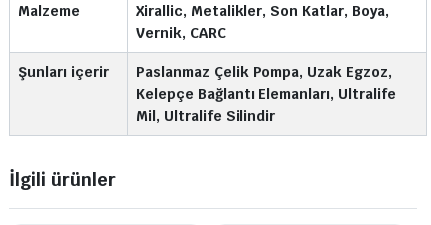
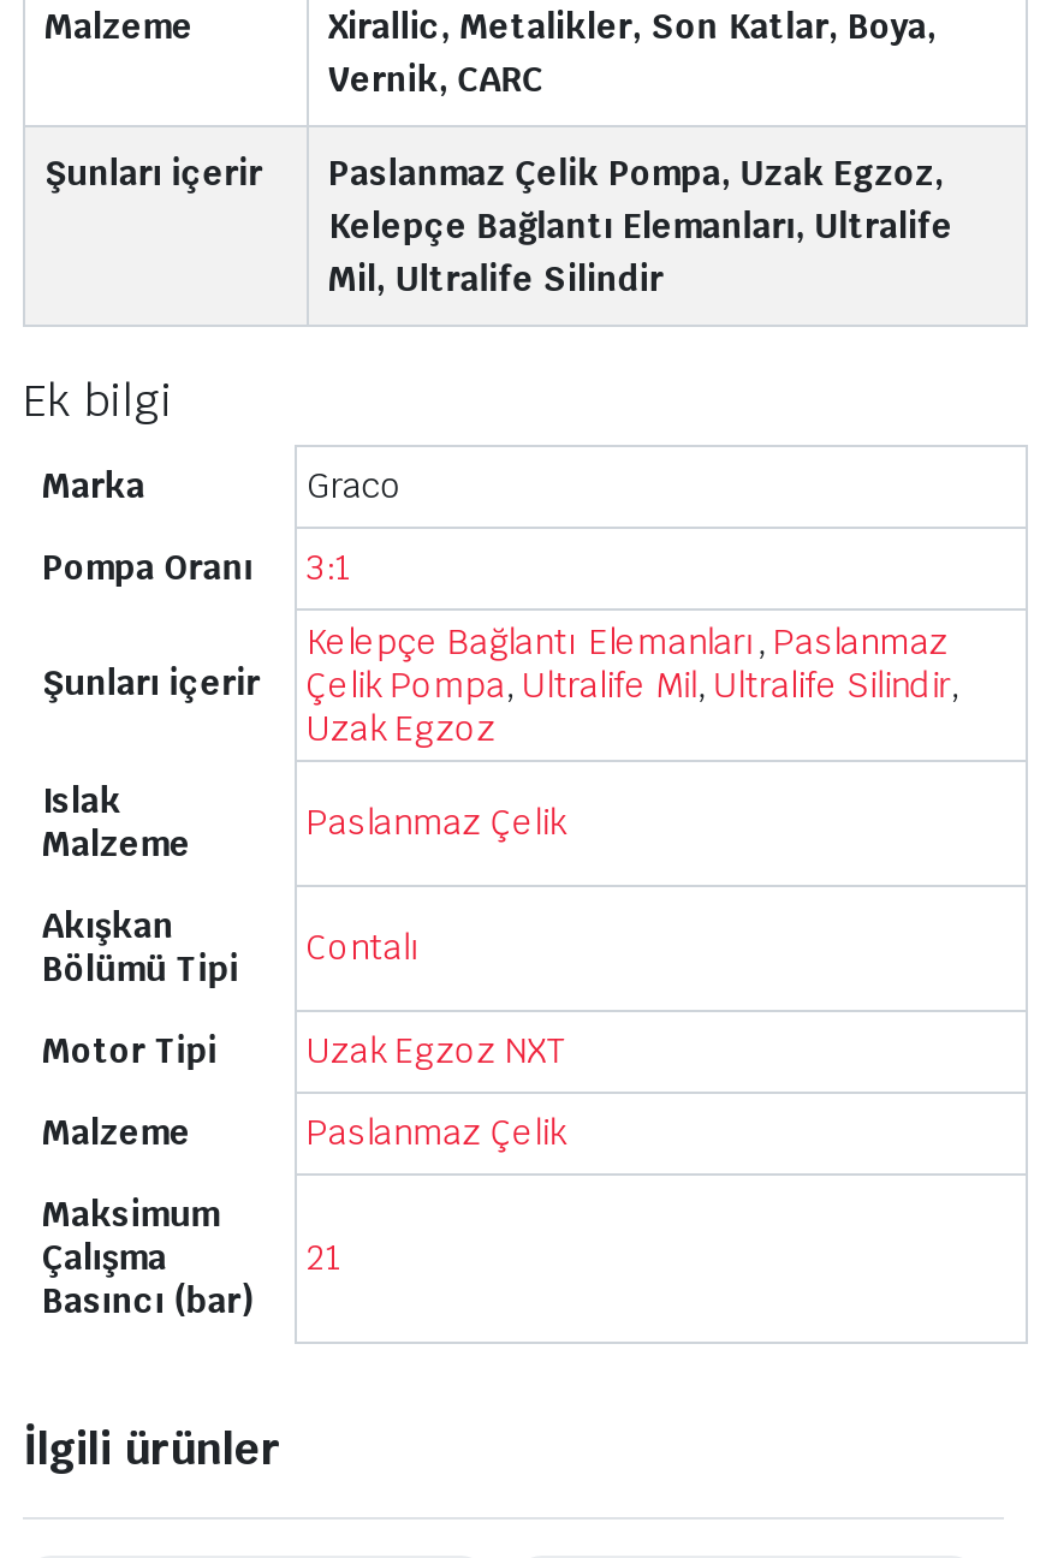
+ Ek bilgi
+ Marka
+ Graco
+ Pompa Oranı
+ 3:1
+ Şunları içerir

+ Kelepçe Bağlantı Elemanları, Paslanmaz
+ Çelik Pompa, Ultralife Mil, Ultralife Silindir,
+ Uzak Egzoz
+ Islak
+ Malzeme
+ Paslanmaz Çelik
+ Akışkan
+ Bölümü Tipi
+ Contalı
+ Motor Tipi
+ Uzak Egzoz NXT
+ Malzeme
+ Paslanmaz Çelik
+ Maksimum
+ Çalışma
+ Basıncı (bar)

+ 21
